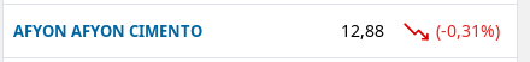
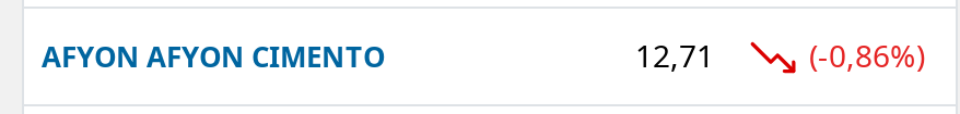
- 12,88
+ 12,71

- (-0,31%)
+ (-0,86%)
